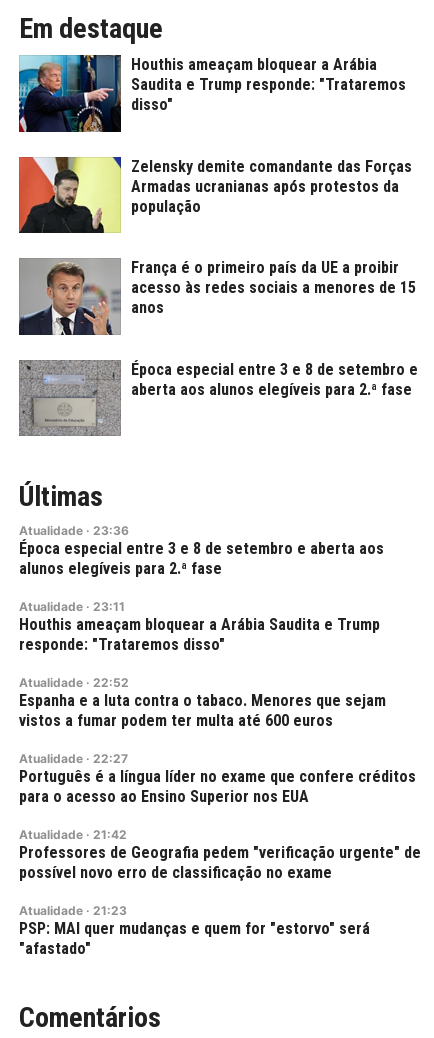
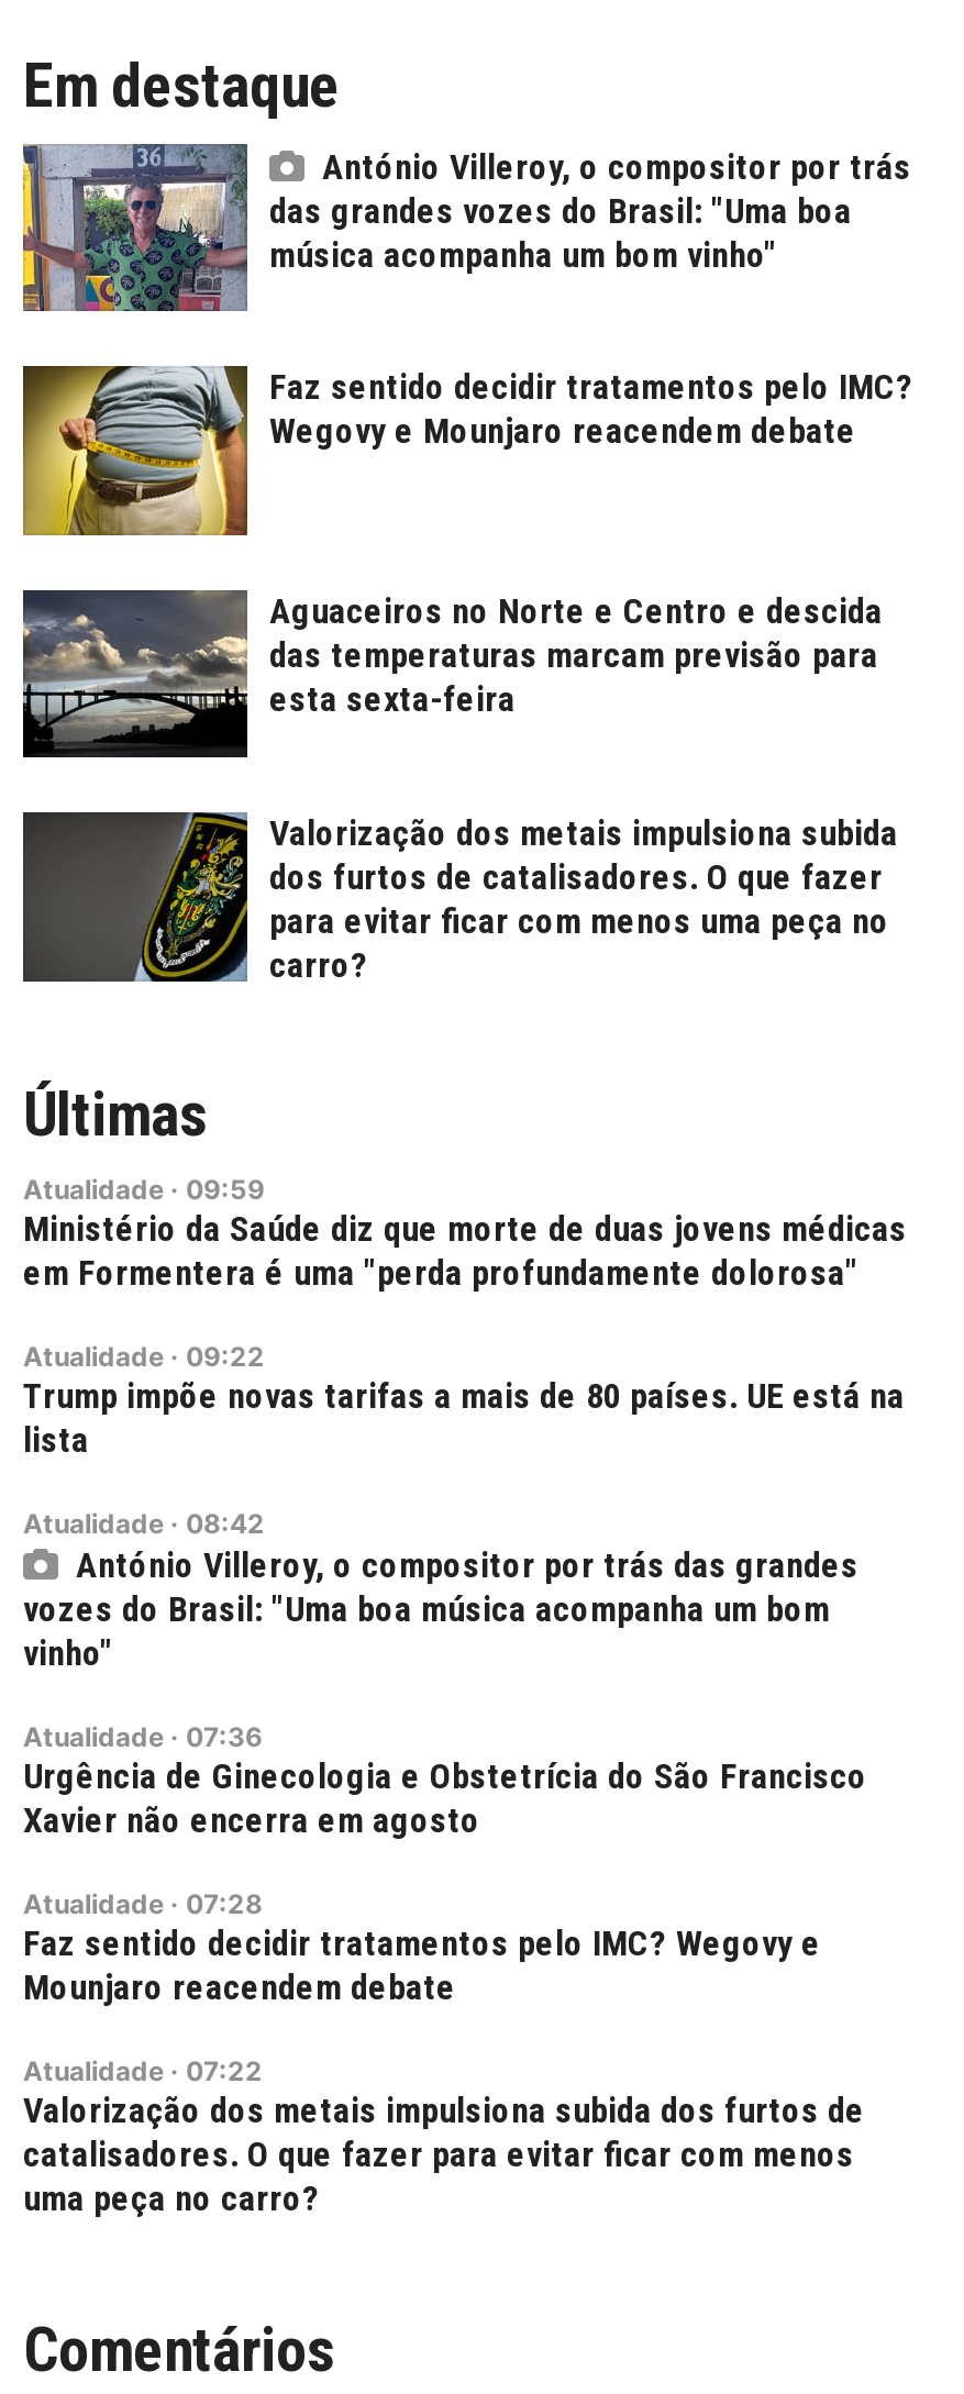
- [image]
- Houthis ameaçam bloquear a Arábia
- Saudita e Trump responde: "Trataremos
- disso"
+ [image]
+ António Villeroy, o compositor por trás
+ das grandes vozes do Brasil: "Uma boa
+ música acompanha um bom vinho"

- [image]
- Zelensky demite comandante das Forças
- Armadas ucranianas após protestos da
- população
+ [image]
+ Faz sentido decidir tratamentos pelo IMC?
+ Wegovy e Mounjaro reacendem debate

- [image]
- França é o primeiro país da UE a proibir
- acesso às redes sociais a menores de 15
- anos
+ [image]
+ Aguaceiros no Norte e Centro e descida
+ das temperaturas marcam previsão para
+ esta sexta-feira

- [image]
- Época especial entre 3 e 8 de setembro e
- aberta aos alunos elegíveis para 2.ª fase
+ [image]
+ Valorização dos metais impulsiona subida
+ dos furtos de catalisadores. O que fazer
+ para evitar ficar com menos uma peça no
+ carro?

- Atualidade · 23:36
- Época especial entre 3 e 8 de setembro e aberta aos
- alunos elegíveis para 2.ª fase
+ Atualidade · 09:59
+ Ministério da Saúde diz que morte de duas jovens médicas
+ em Formentera é uma "perda profundamente dolorosa"

- Atualidade · 23:11
- Houthis ameaçam bloquear a Arábia Saudita e Trump
- responde: "Trataremos disso"
+ Atualidade · 09:22
+ Trump impõe novas tarifas a mais de 80 países. UE está na
+ lista

- Atualidade · 22:52
- Espanha e a luta contra o tabaco. Menores que sejam
- vistos a fumar podem ter multa até 600 euros
+ Atualidade · 08:42
+ António Villeroy, o compositor por trás das grandes
+ vozes do Brasil: "Uma boa música acompanha um bom
+ vinho"

- Atualidade · 22:27
- Português é a língua líder no exame que confere créditos
- para o acesso ao Ensino Superior nos EUA
+ Atualidade · 07:36
+ Urgência de Ginecologia e Obstetrícia do São Francisco
+ Xavier não encerra em agosto

- Atualidade · 21:42
- Professores de Geografia pedem "verificação urgente" de
- possível novo erro de classificação no exame
+ Atualidade · 07:28
+ Faz sentido decidir tratamentos pelo IMC? Wegovy e
+ Mounjaro reacendem debate

- Atualidade · 21:23
- PSP: MAI quer mudanças e quem for "estorvo" será
- "afastado"
+ Atualidade · 07:22
+ Valorização dos metais impulsiona subida dos furtos de
+ catalisadores. O que fazer para evitar ficar com menos
+ uma peça no carro?
